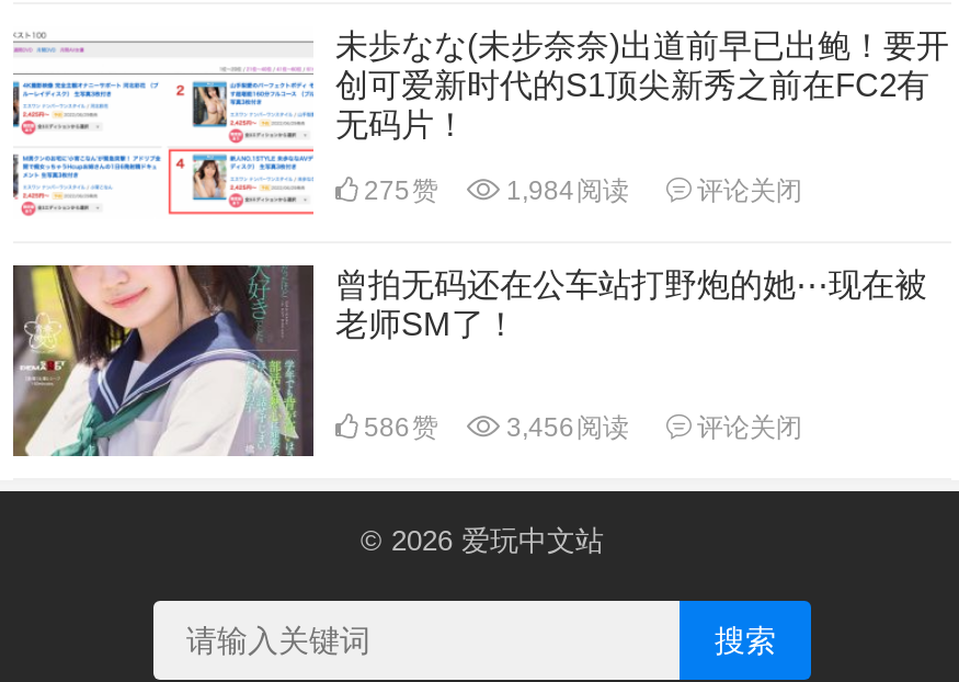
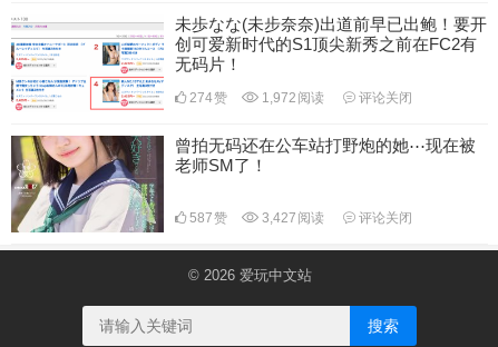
- 275赞
+ 274赞

- 1,984阅读
+ 1,972阅读

- 586赞
+ 587赞

- 3,456阅读
+ 3,427阅读
